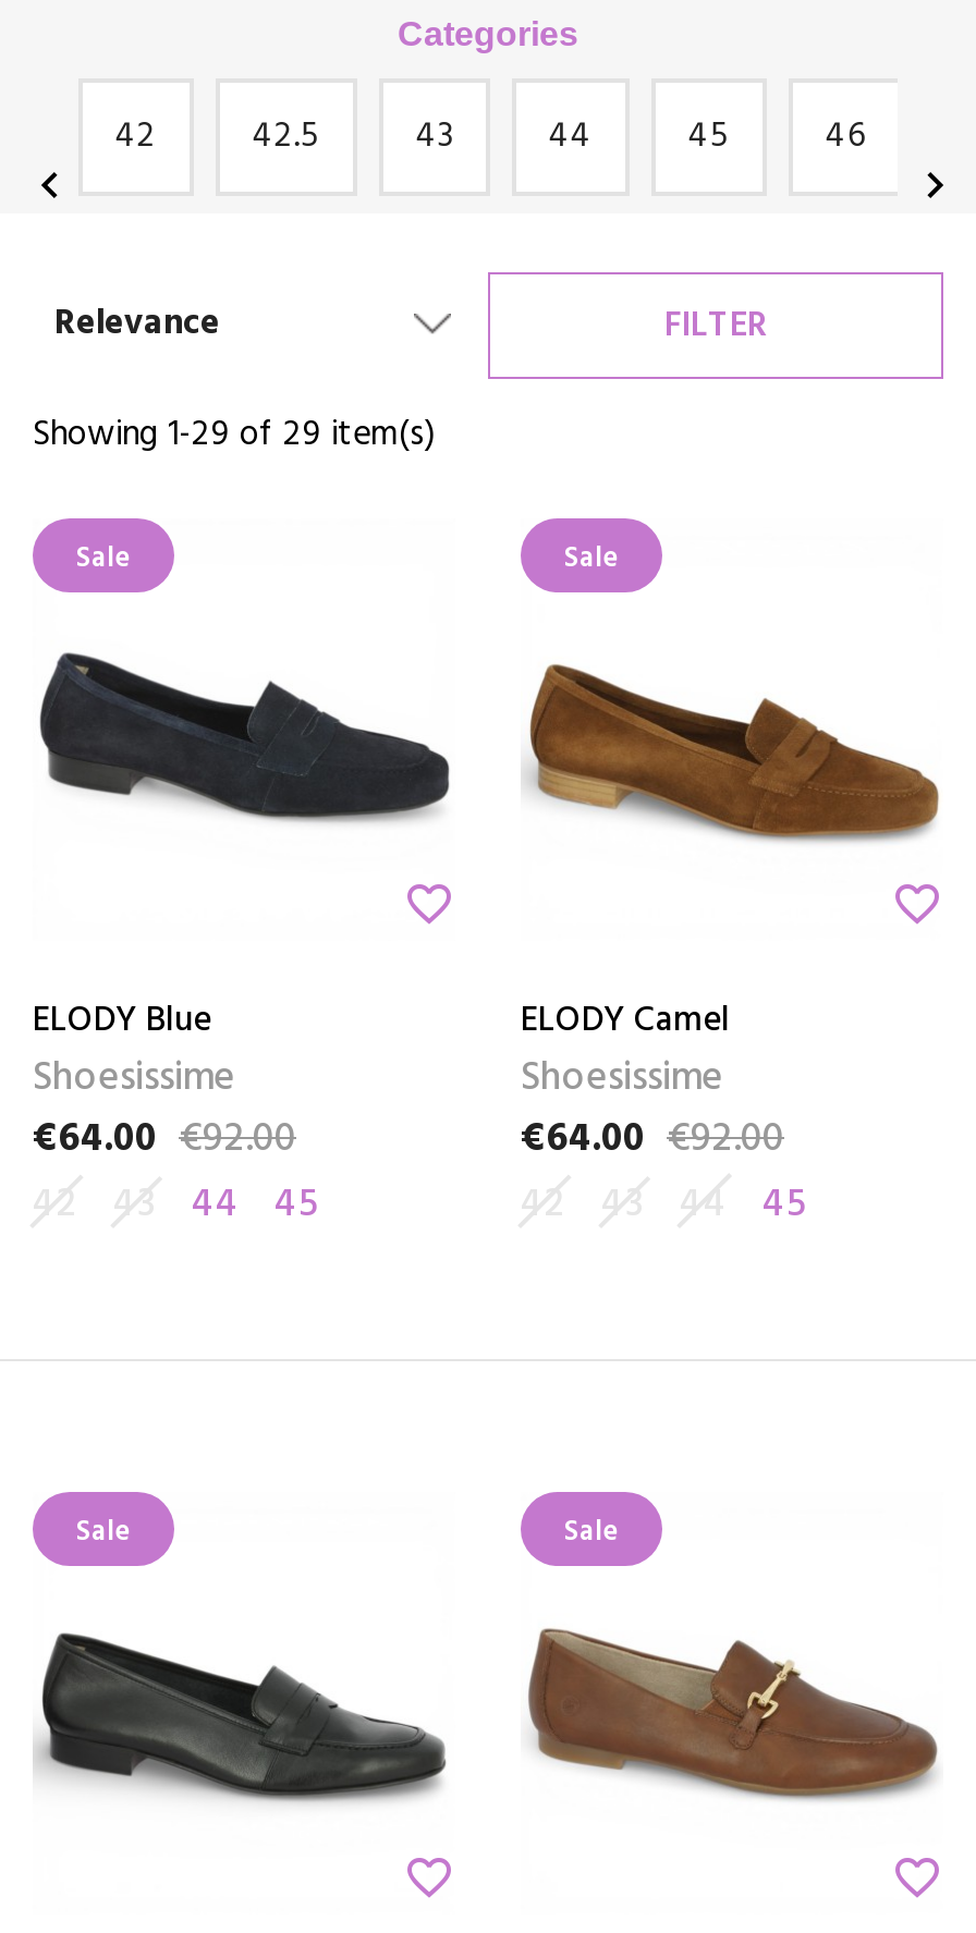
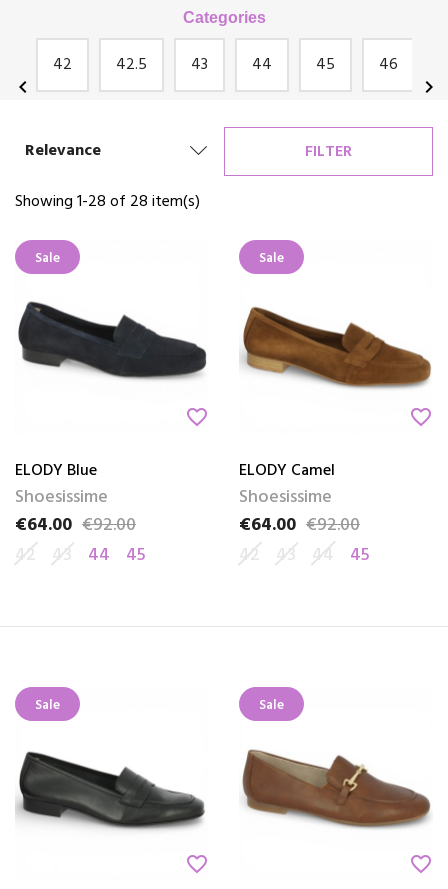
- Showing 1-29 of 29 item(s)
+ Showing 1-28 of 28 item(s)
